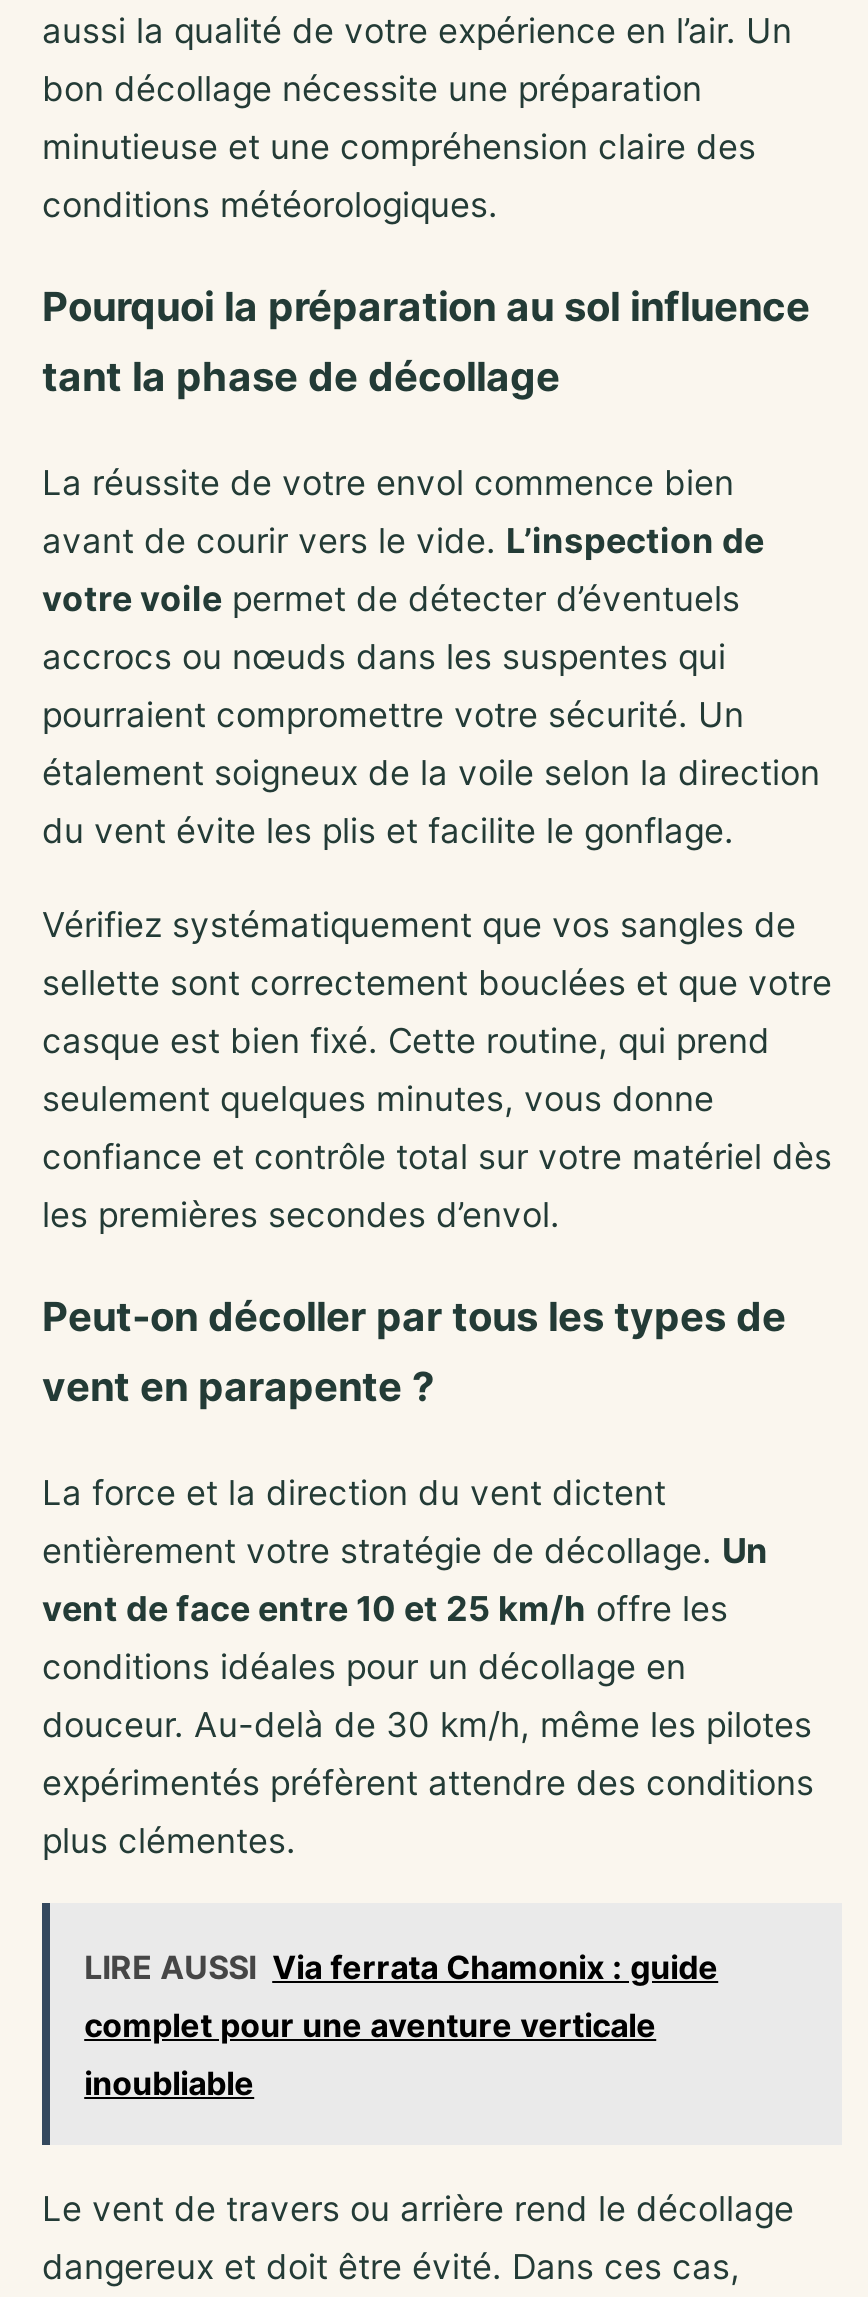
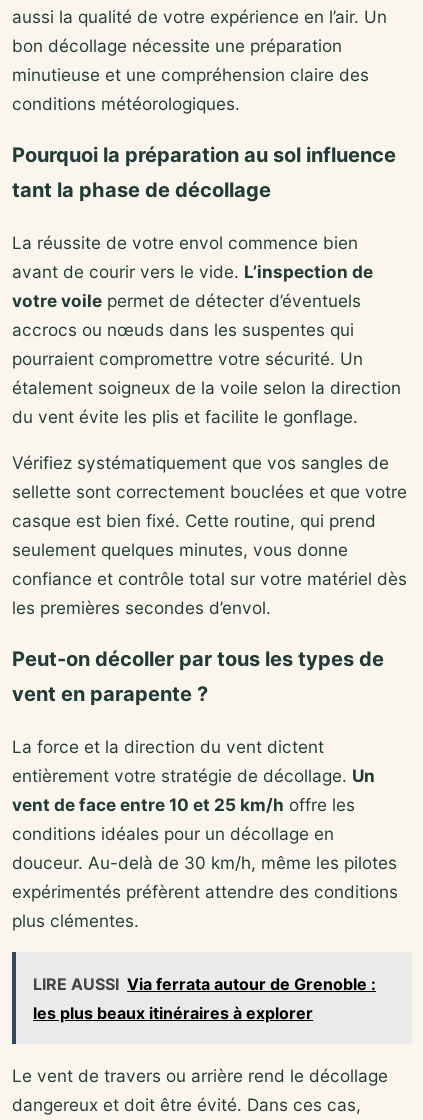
- LIRE AUSSI Via ferrata Chamonix : guide
- complet pour une aventure verticale
- inoubliable
+ LIRE AUSSI Via ferrata autour de Grenoble :
+ les plus beaux itinéraires à explorer
